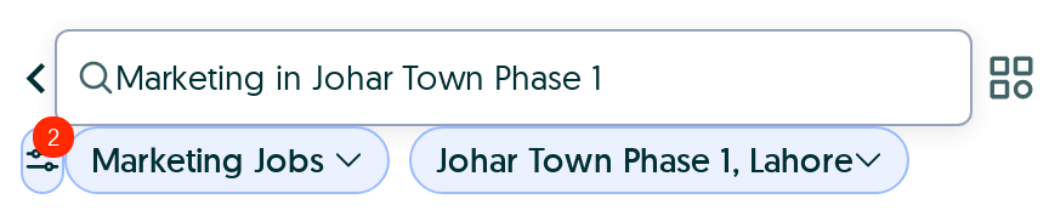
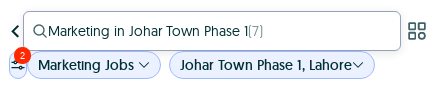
- Marketing in Johar Town Phase 1
+ Marketing in Johar Town Phase 1 (7)
